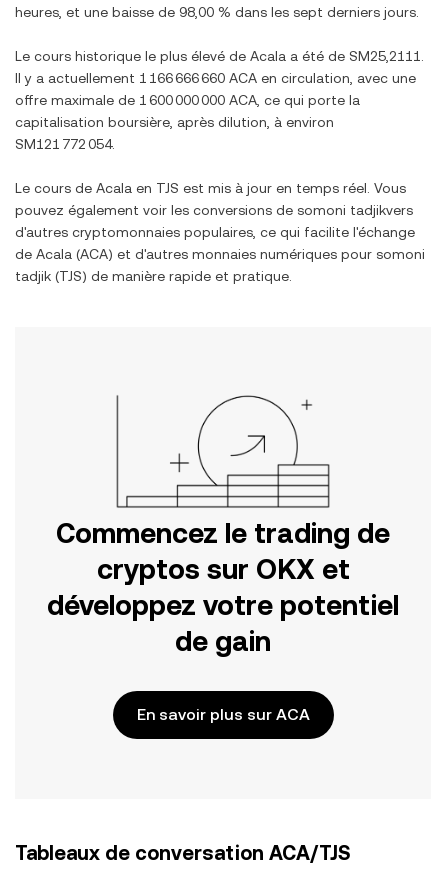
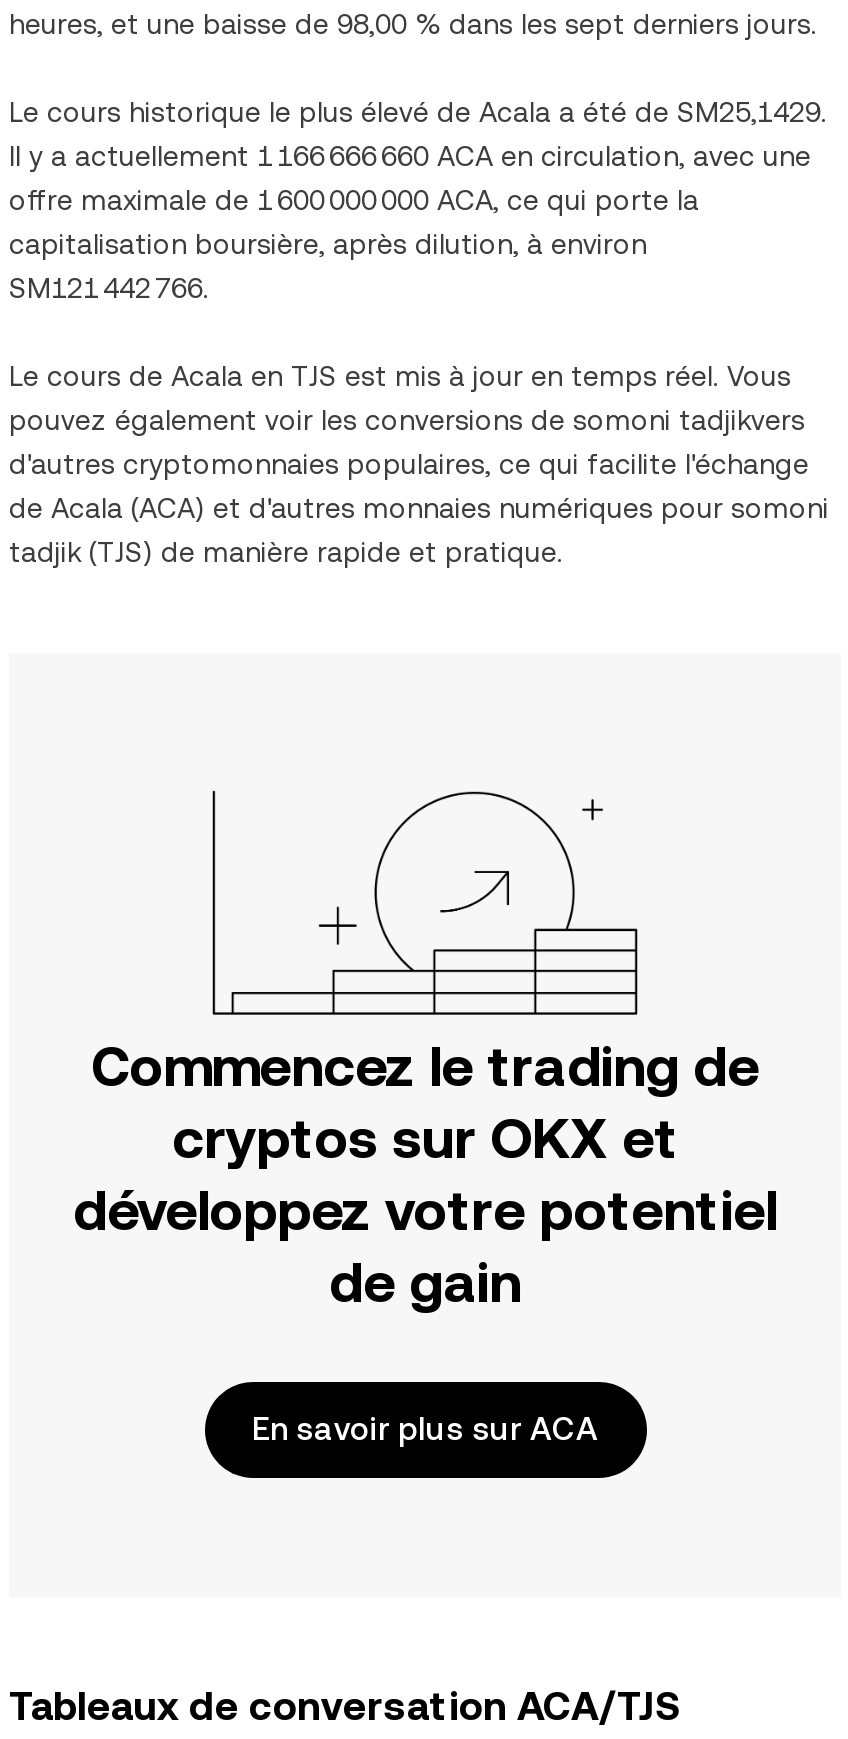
- Le cours historique le plus élevé de Acala a été de SM25,2111.
+ Le cours historique le plus élevé de Acala a été de SM25,1429.

- SM121 772 054.
+ SM121 442 766.
